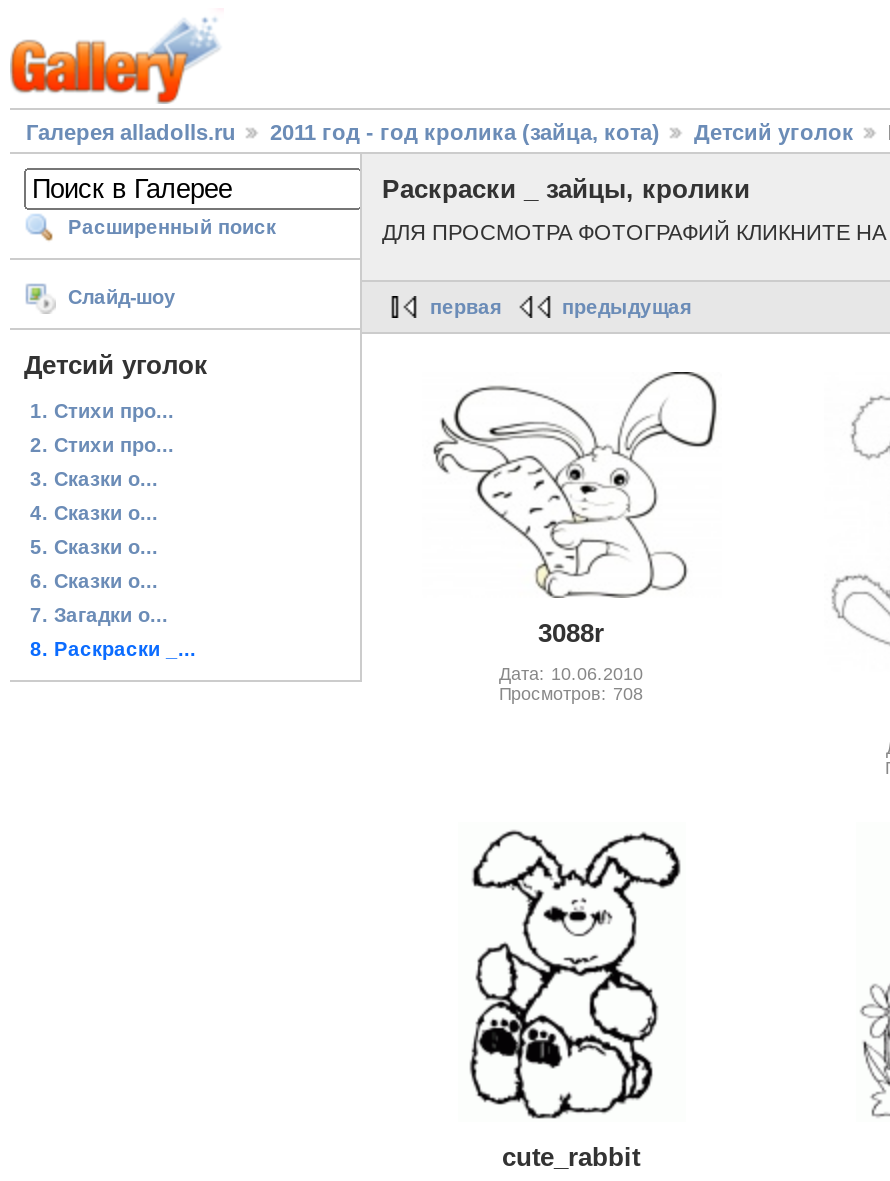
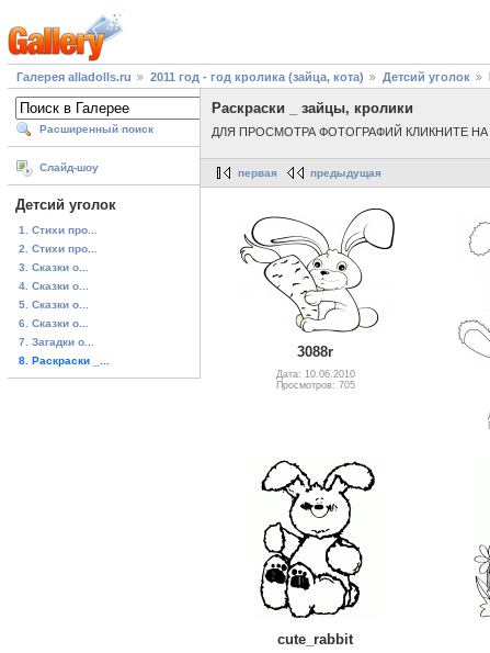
- Просмотров: 708
+ Просмотров: 705
